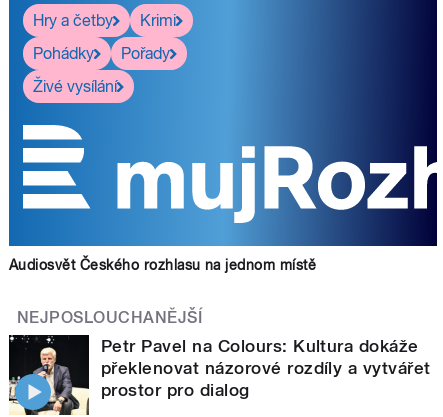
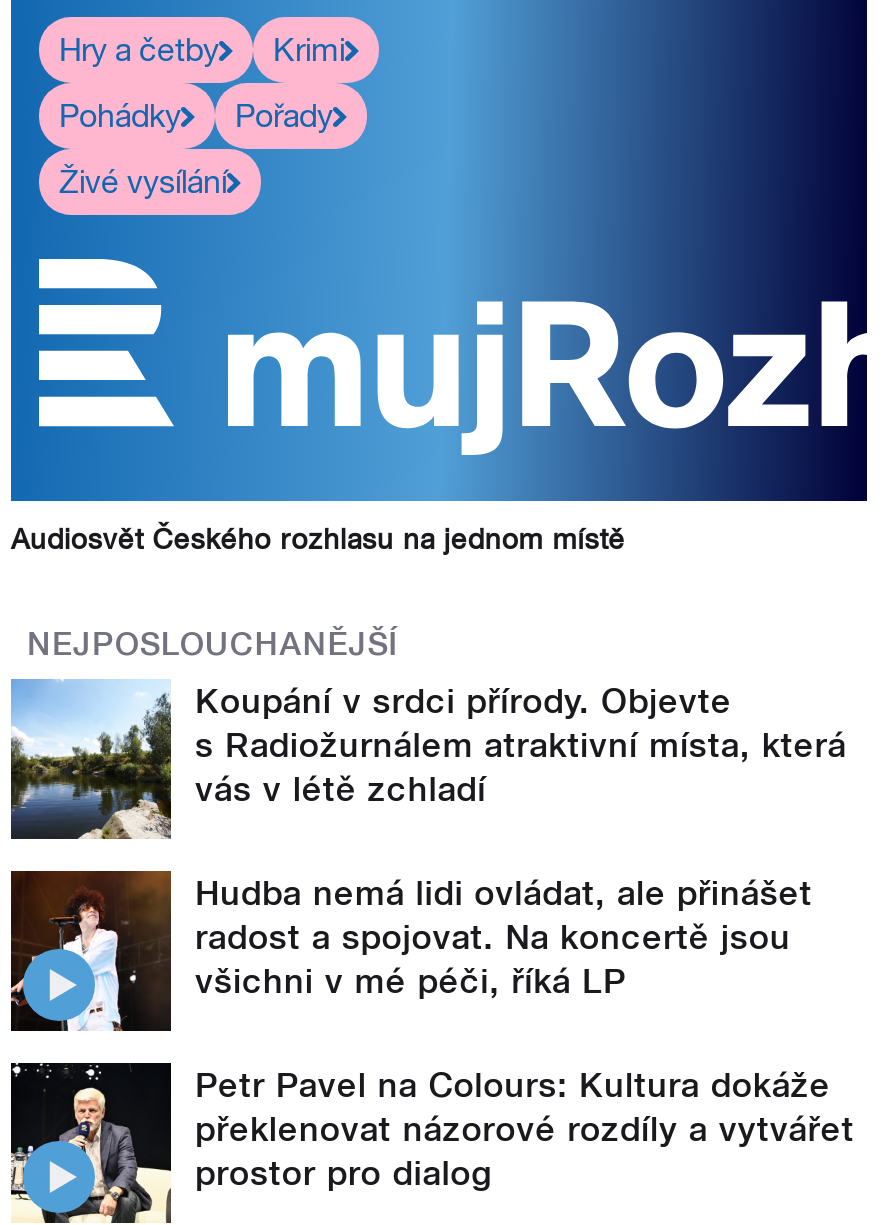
+ [image]
+ Koupání v srdci přírody. Objevte
+ s Radiožurnálem atraktivní místa, která
+ vás v létě zchladí
+ Hudba nemá lidi ovládat, ale přinášet
+ radost a spojovat. Na koncertě jsou
+ všichni v mé péči, říká LP

+ [image]
